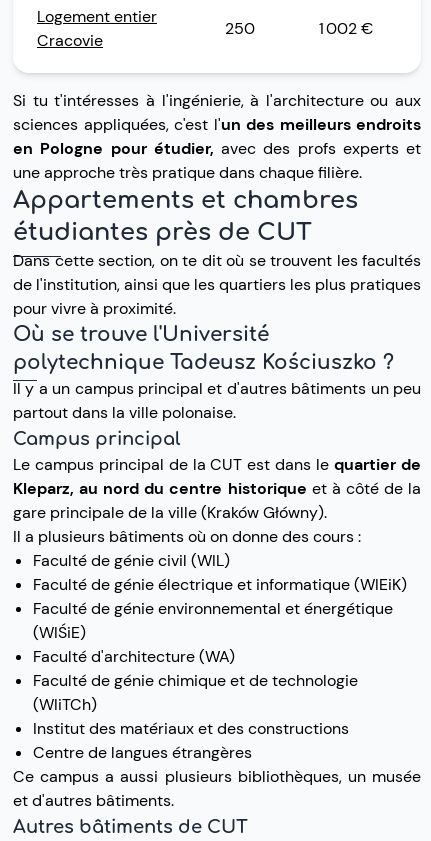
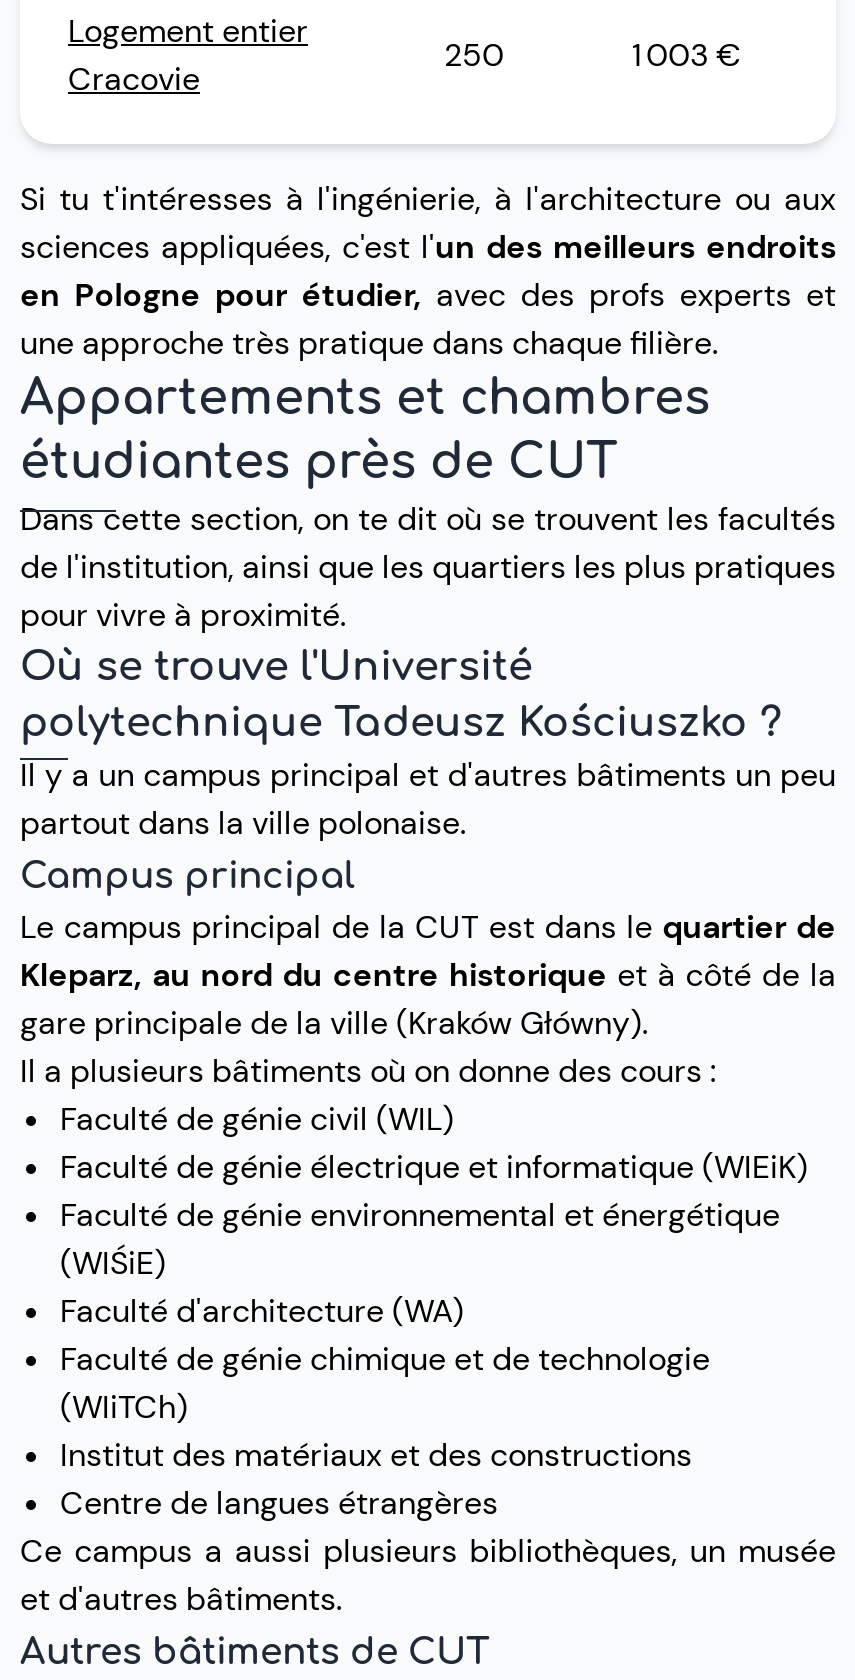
- 1 002 €
+ 1 003 €
